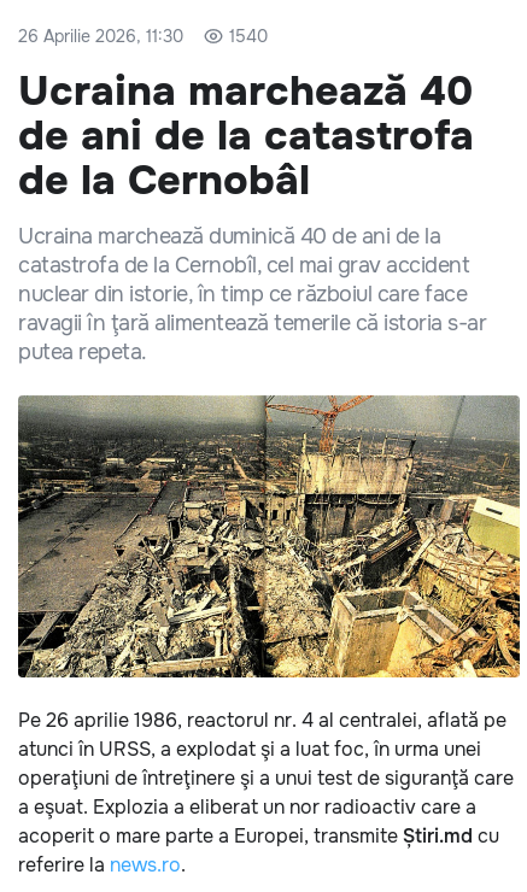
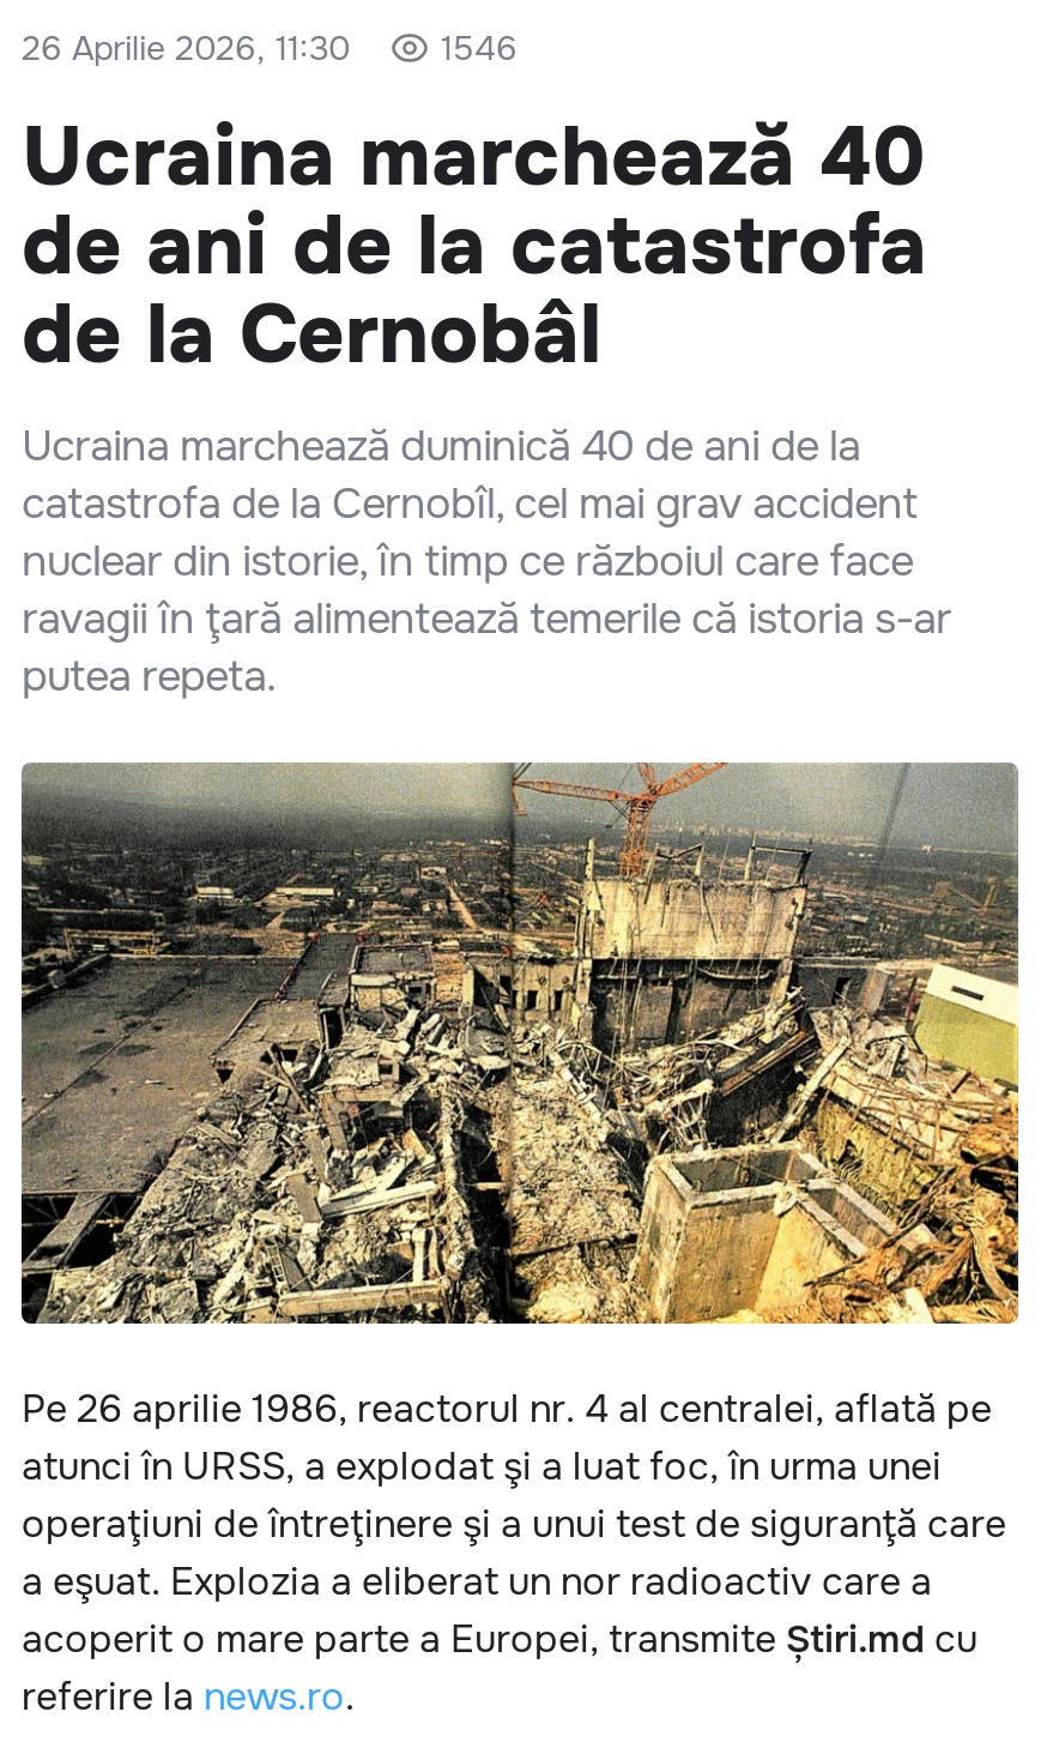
- 1540
+ 1546
